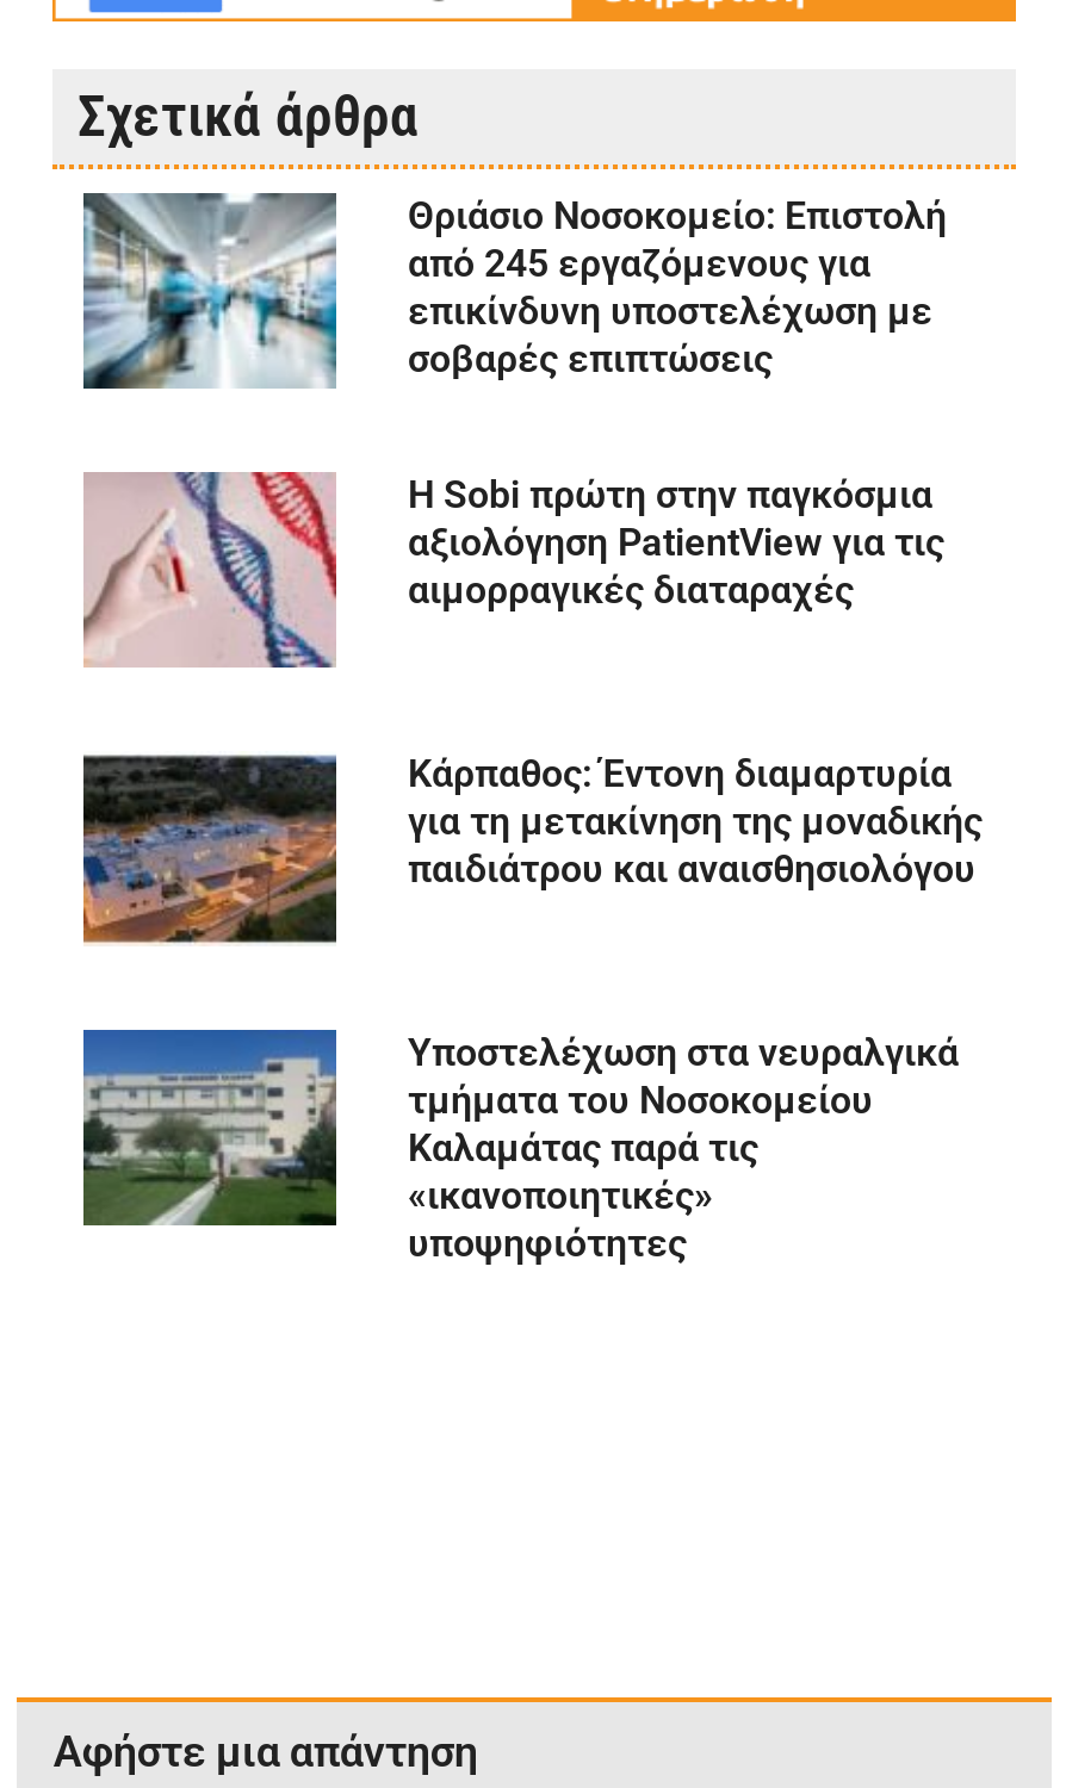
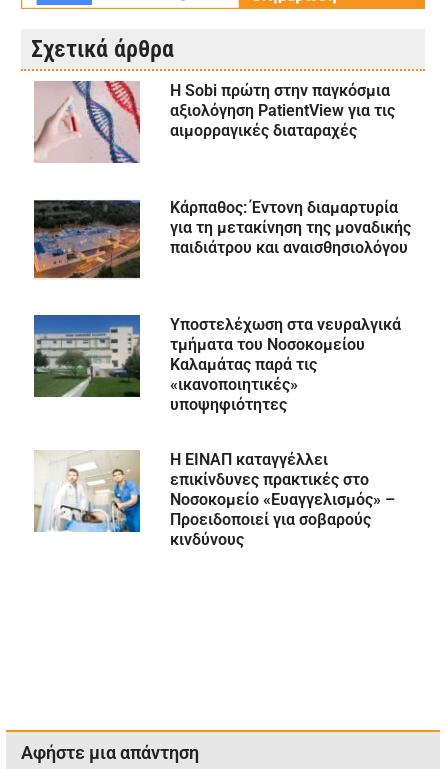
- [image]
- Θριάσιο Νοσοκομείο: Επιστολή
- από 245 εργαζόμενους για
- επικίνδυνη υποστελέχωση με
- σοβαρές επιπτώσεις

moved up: [image] | Η Sobi πρώτη στην παγκόσμια | αξιολόγηση PatientView για τις | ... | «ικανοποιητικές» | υποψηφιότητες

+ [image]
+ Η ΕΙΝΑΠ καταγγέλλει
+ επικίνδυνες πρακτικές στο
+ Νοσοκομείο «Ευαγγελισμός» –
+ Προειδοποιεί για σοβαρούς
+ κινδύνους
